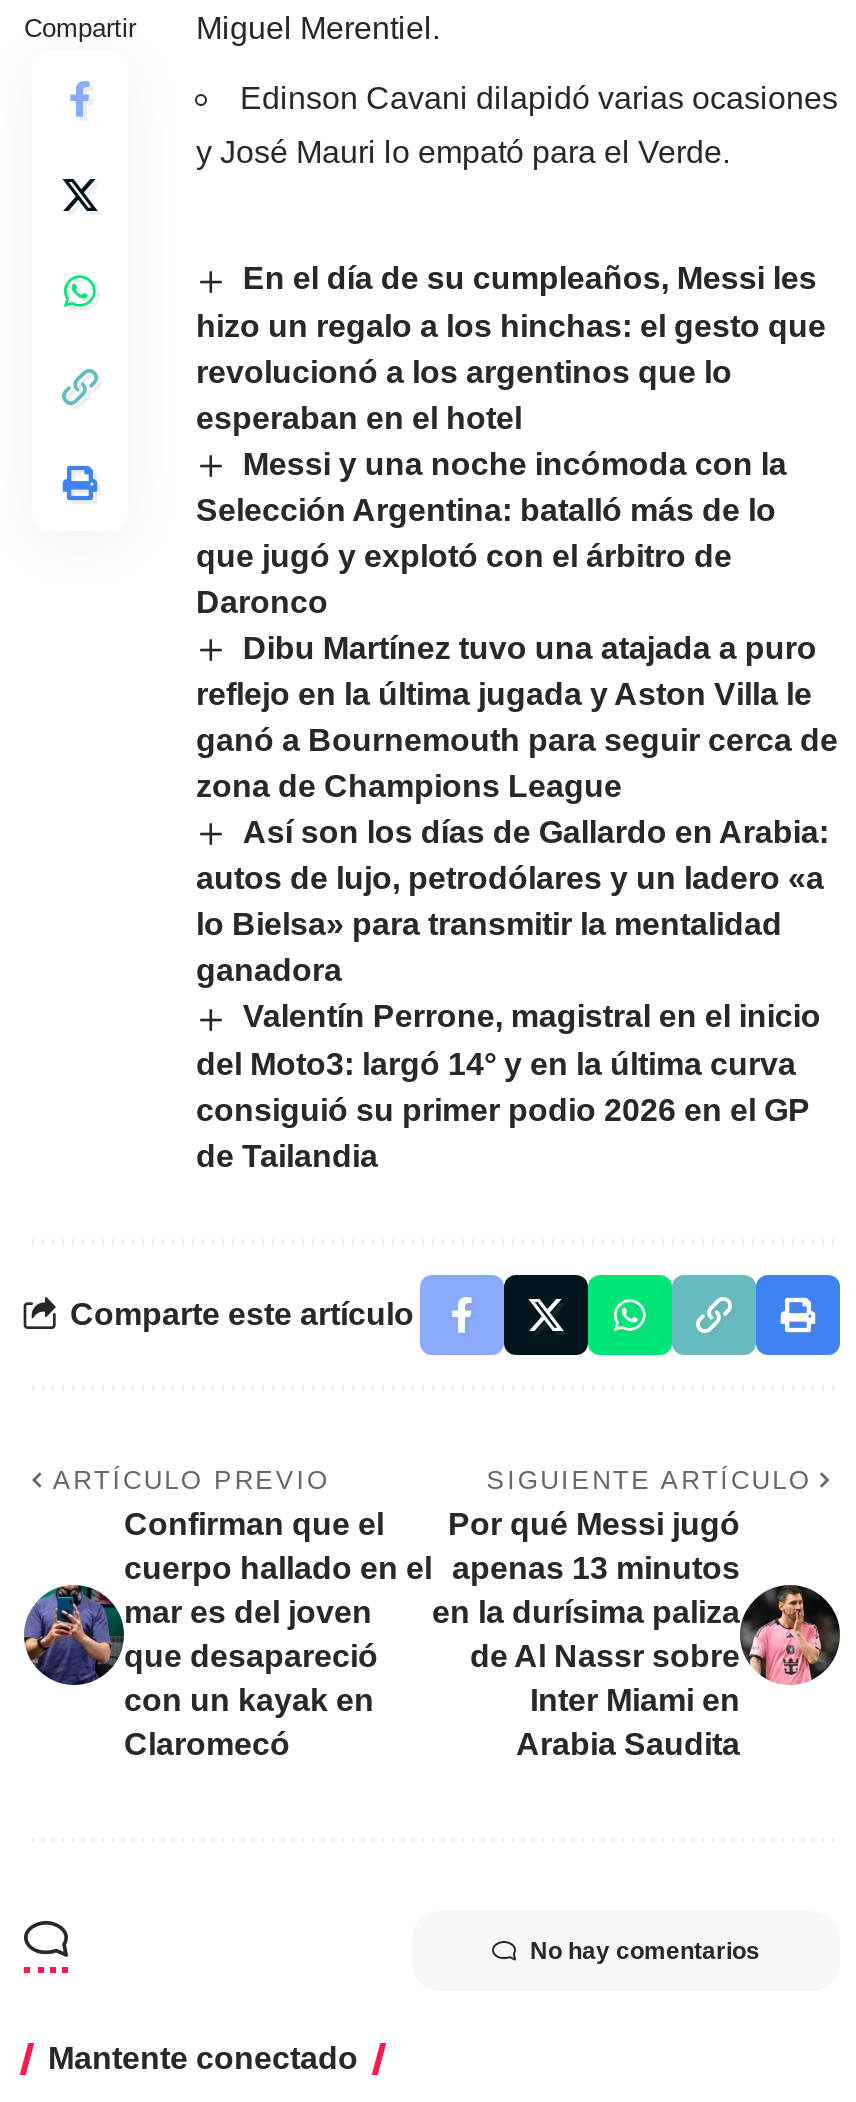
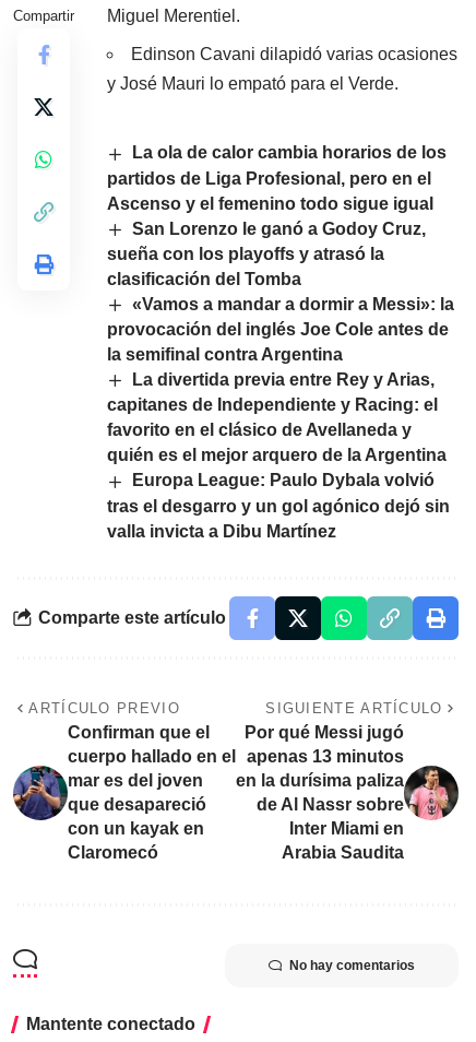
- En el día de su cumpleaños, Messi les
- hizo un regalo a los hinchas: el gesto que
- revolucionó a los argentinos que lo
- esperaban en el hotel
- Messi y una noche incómoda con la
- Selección Argentina: batalló más de lo
- que jugó y explotó con el árbitro de
- Daronco
- Dibu Martínez tuvo una atajada a puro
- reflejo en la última jugada y Aston Villa le
- ganó a Bournemouth para seguir cerca de
- zona de Champions League
- Así son los días de Gallardo en Arabia:
- autos de lujo, petrodólares y un ladero «a
- lo Bielsa» para transmitir la mentalidad
- ganadora
- Valentín Perrone, magistral en el inicio
- del Moto3: largó 14° y en la última curva
- consiguió su primer podio 2026 en el GP
- de Tailandia
+ La ola de calor cambia horarios de los
+ partidos de Liga Profesional, pero en el
+ Ascenso y el femenino todo sigue igual
+ San Lorenzo le ganó a Godoy Cruz,
+ sueña con los playoffs y atrasó la
+ clasificación del Tomba
+ «Vamos a mandar a dormir a Messi»: la
+ provocación del inglés Joe Cole antes de
+ la semifinal contra Argentina
+ La divertida previa entre Rey y Arias,
+ capitanes de Independiente y Racing: el
+ favorito en el clásico de Avellaneda y
+ quién es el mejor arquero de la Argentina
+ Europa League: Paulo Dybala volvió
+ tras el desgarro y un gol agónico dejó sin
+ valla invicta a Dibu Martínez
